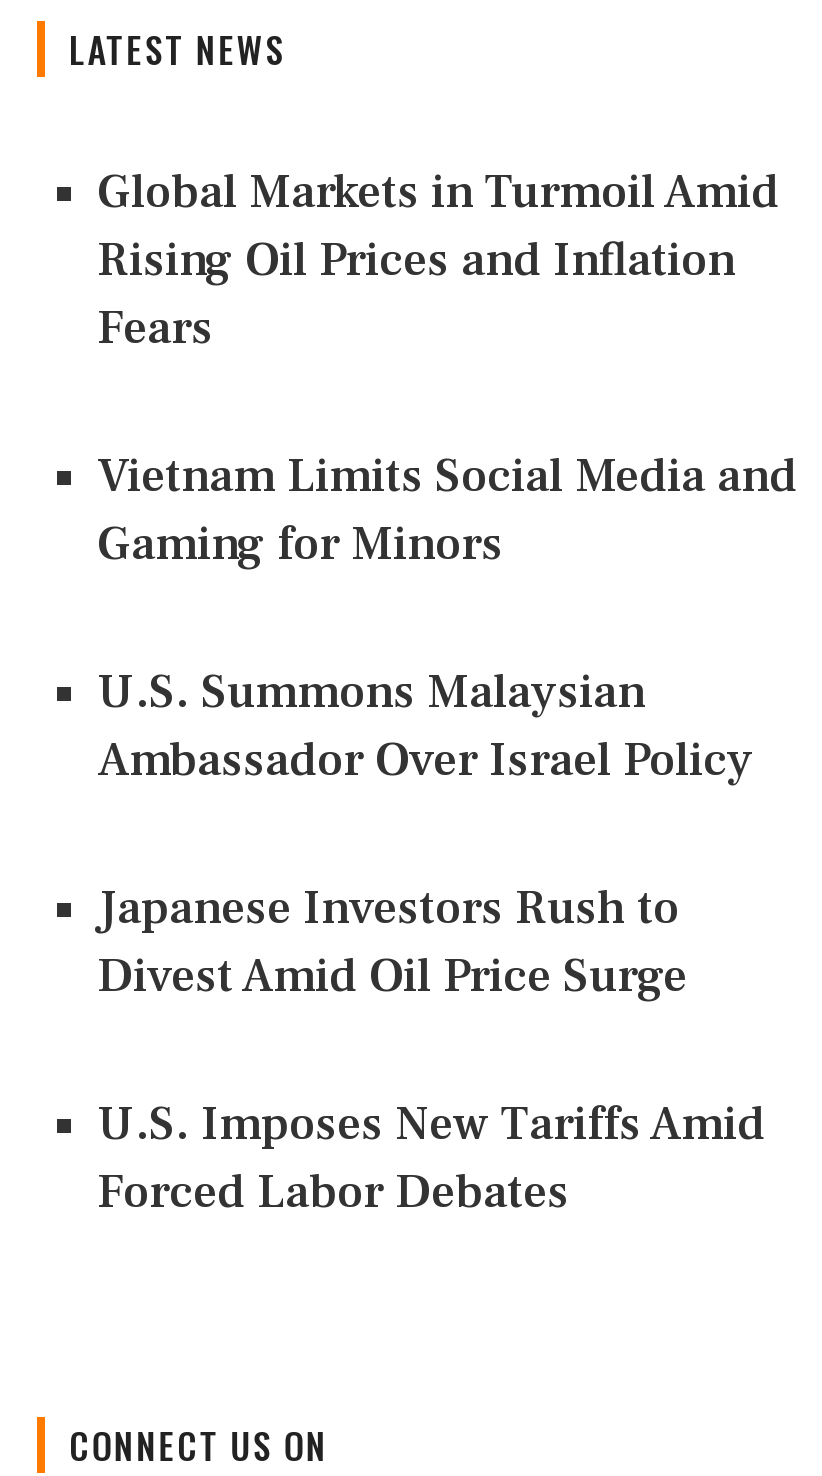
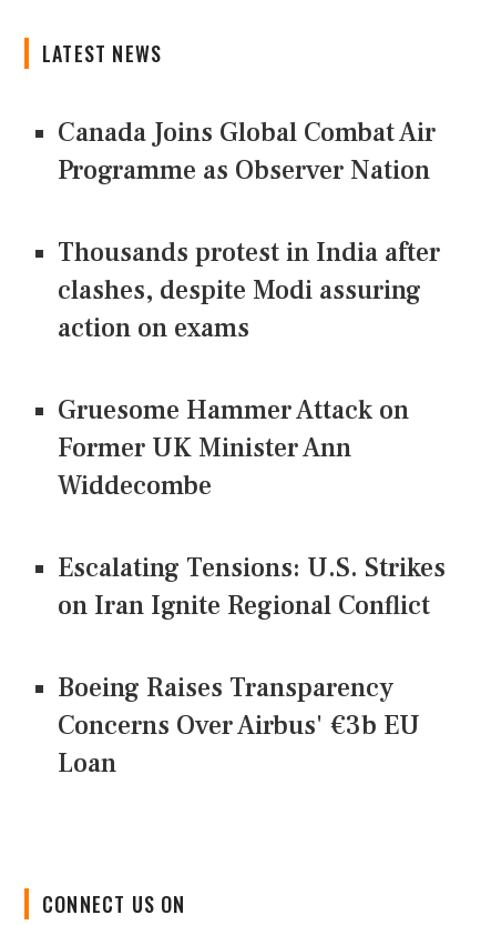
- Global Markets in Turmoil Amid
- Rising Oil Prices and Inflation
- Fears
+ Canada Joins Global Combat Air
+ Programme as Observer Nation

- Vietnam Limits Social Media and
- Gaming for Minors
+ Thousands protest in India after
+ clashes, despite Modi assuring
+ action on exams

- U.S. Summons Malaysian
- Ambassador Over Israel Policy
+ Gruesome Hammer Attack on
+ Former UK Minister Ann
+ Widdecombe

- Japanese Investors Rush to
- Divest Amid Oil Price Surge
+ Escalating Tensions: U.S. Strikes
+ on Iran Ignite Regional Conflict

- U.S. Imposes New Tariffs Amid
- Forced Labor Debates
+ Boeing Raises Transparency
+ Concerns Over Airbus' €3b EU
+ Loan
